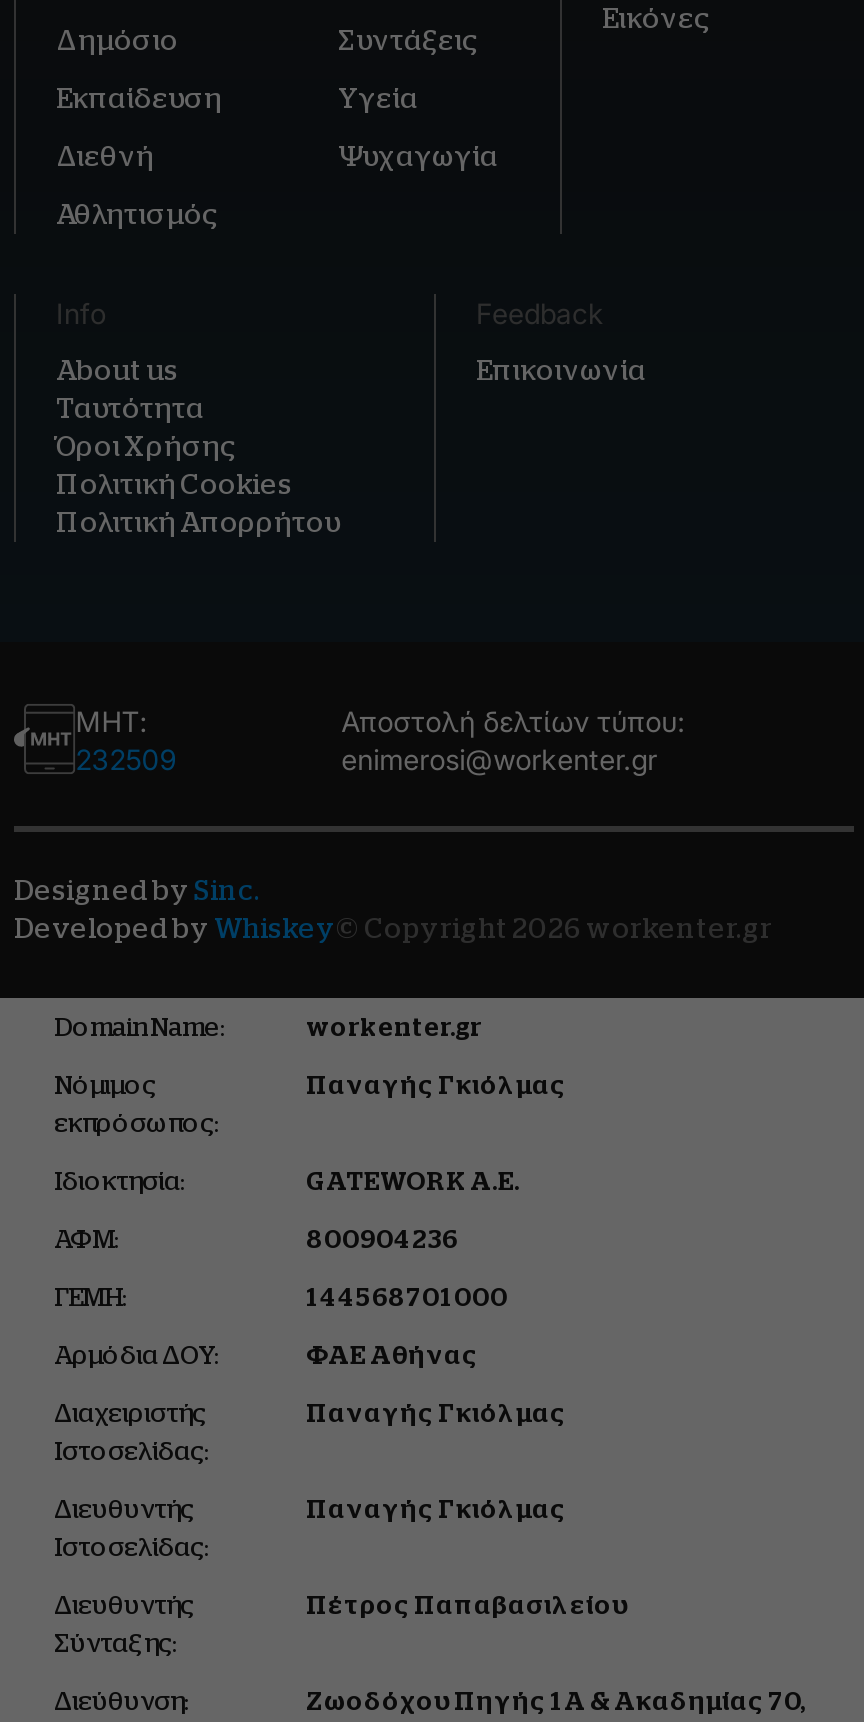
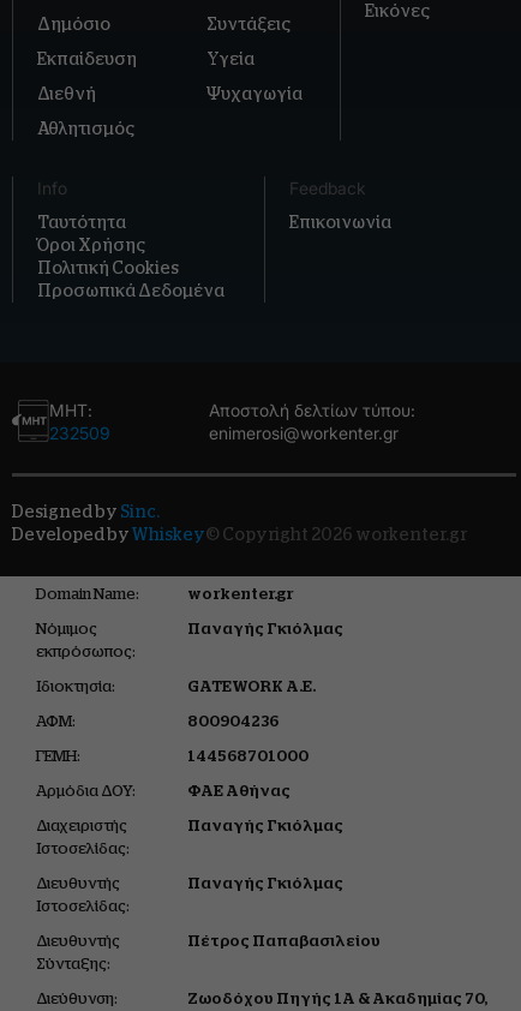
- About us

- Πολιτική Απορρήτου
+ Προσωπικά Δεδομένα
